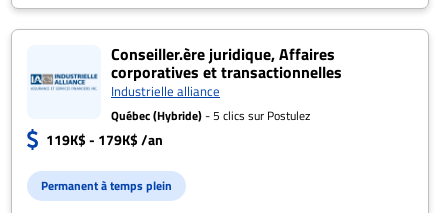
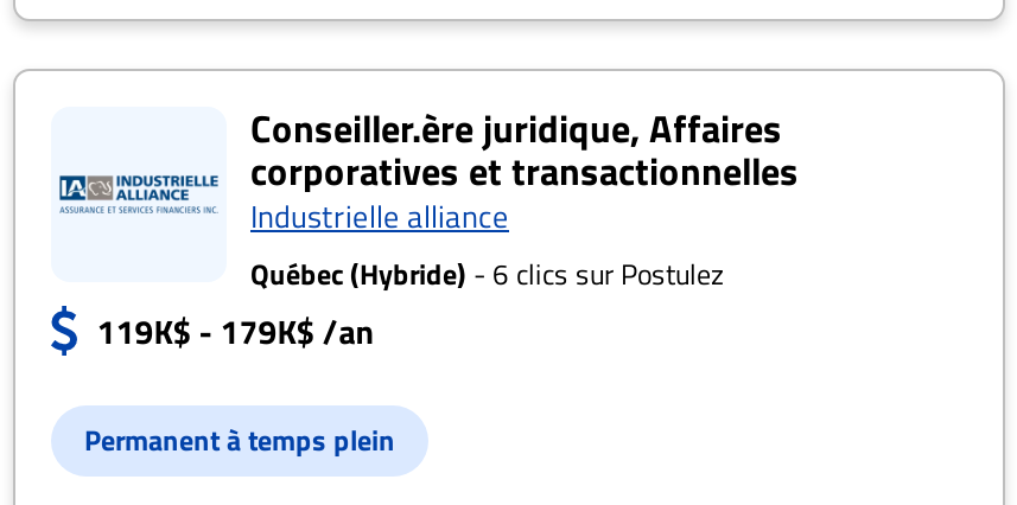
- Québec (Hybride) - 5 clics sur Postulez
+ Québec (Hybride) - 6 clics sur Postulez
